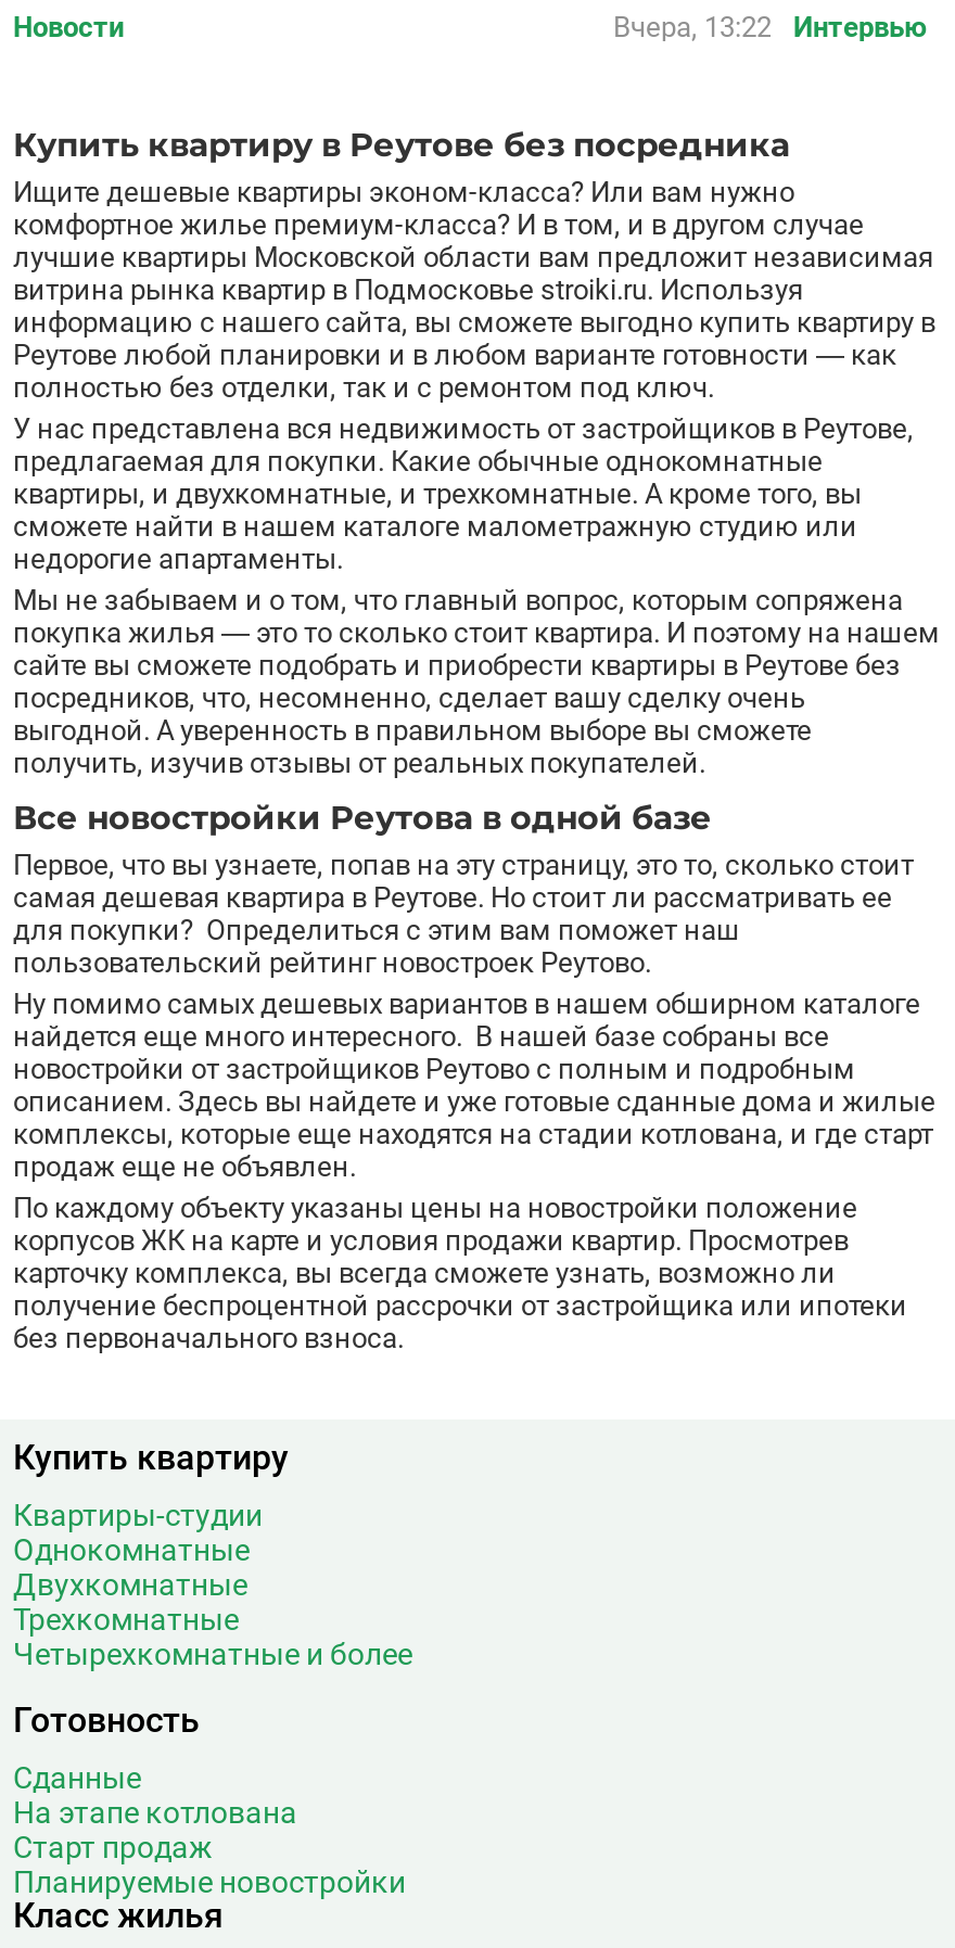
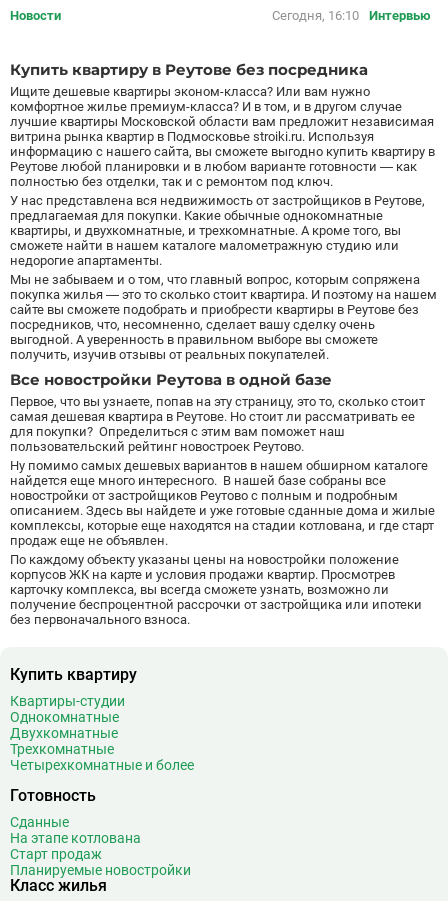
- Вчера, 13:22 Интервью
+ Сегодня, 16:10 Интервью
